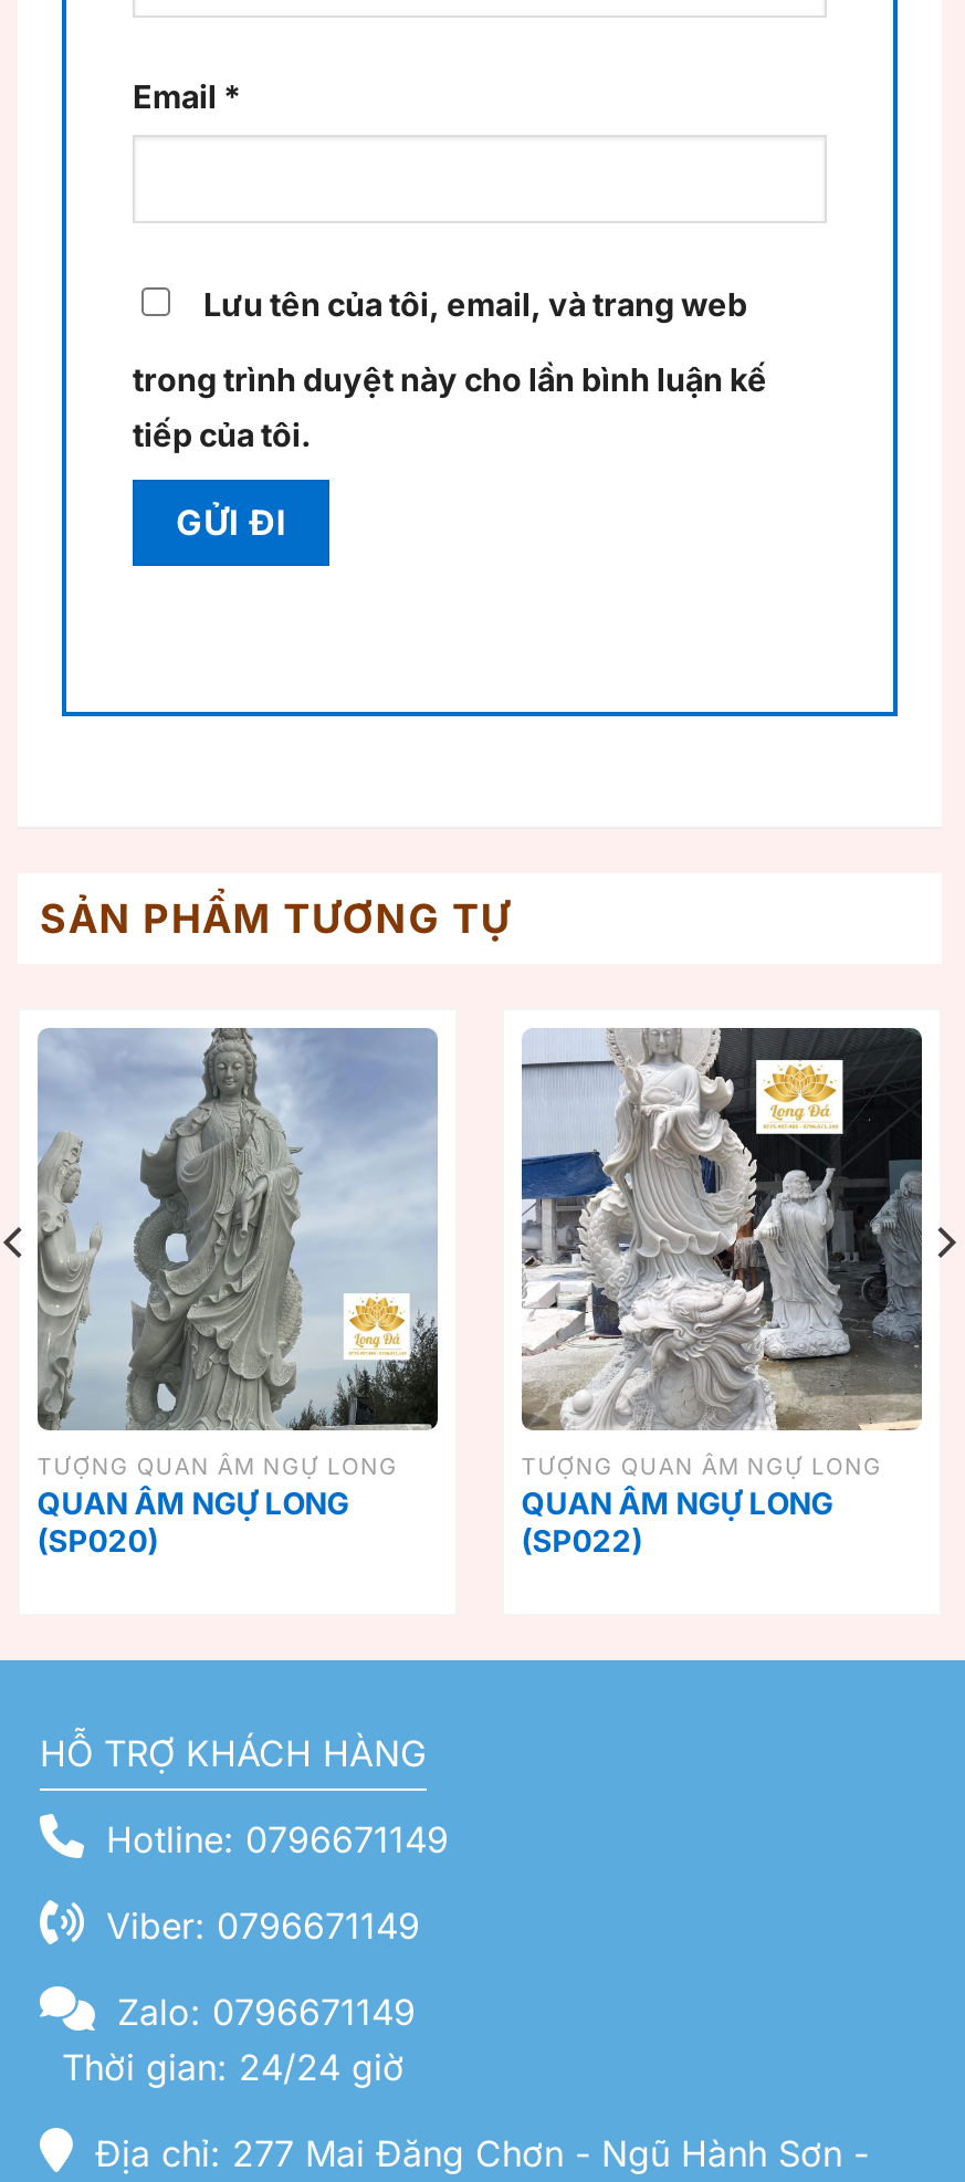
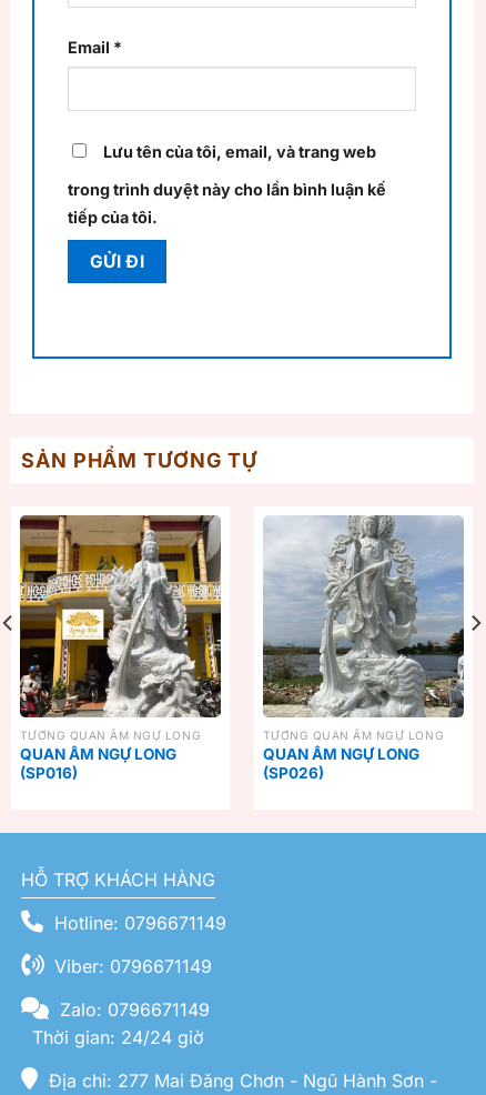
- [image]
+ [image]

- [image]
+ [image]

- (SP020)
+ (SP016)

- (SP022)
+ (SP026)
